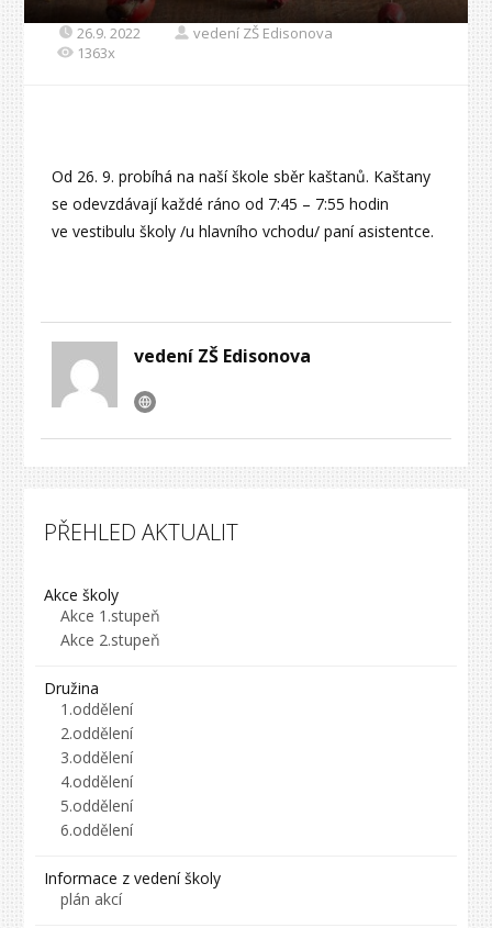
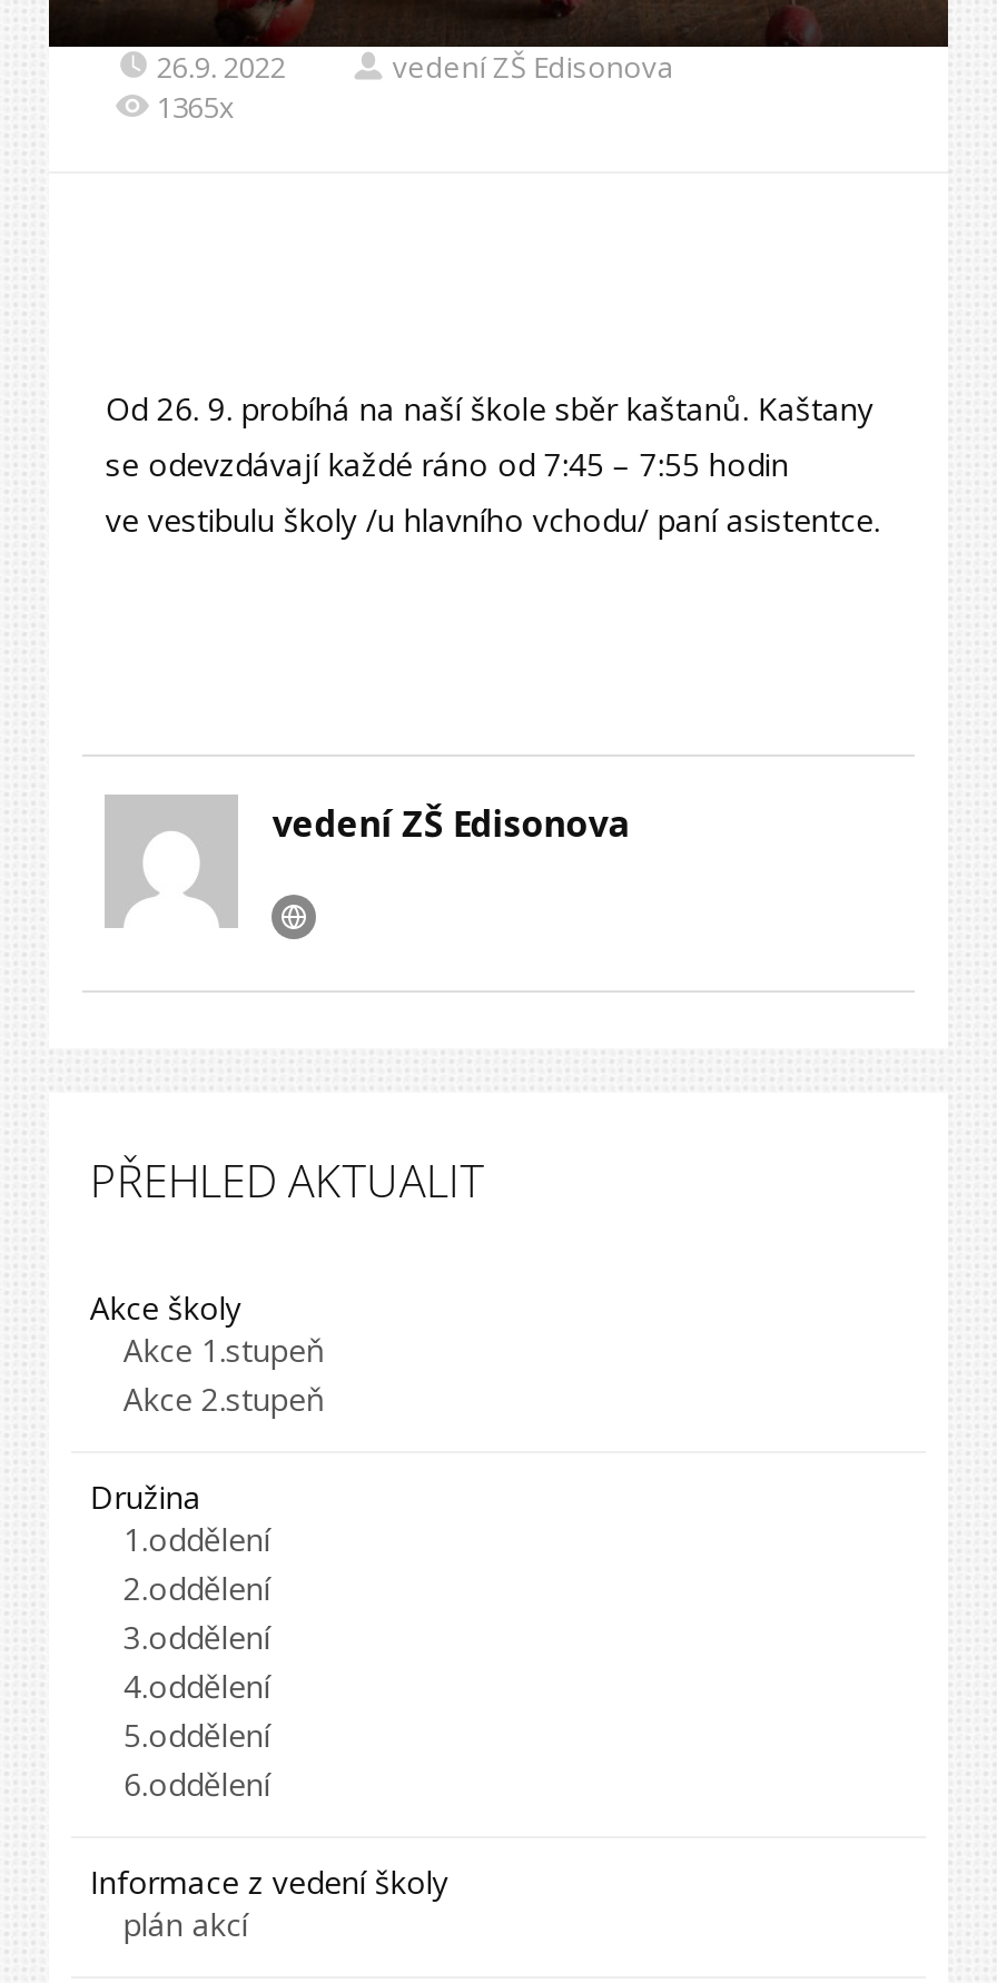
- 1363x
+ 1365x
